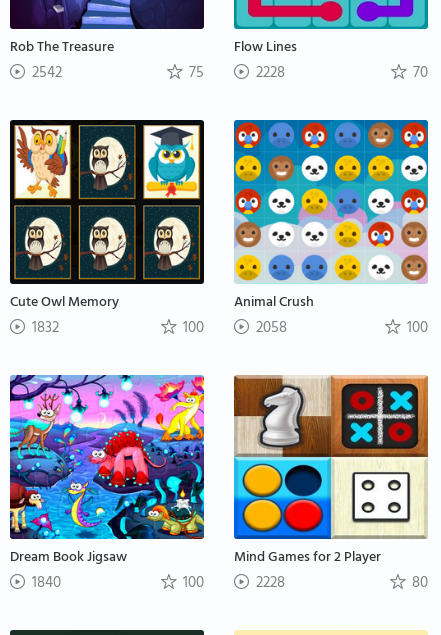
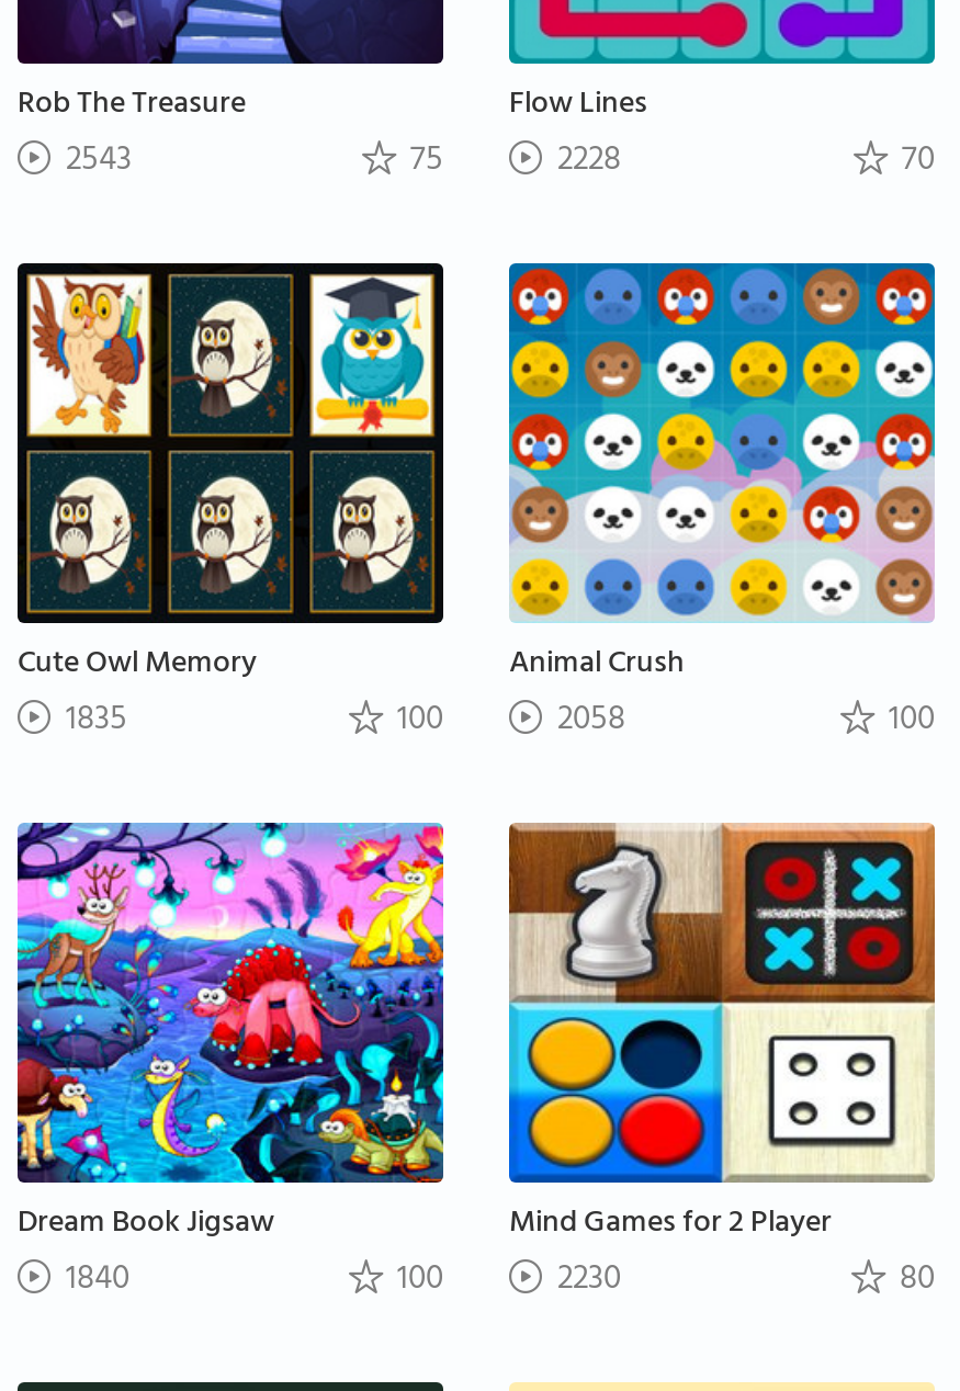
- 2542
+ 2543

- 1832
+ 1835

- 100 2228
+ 100 2230
